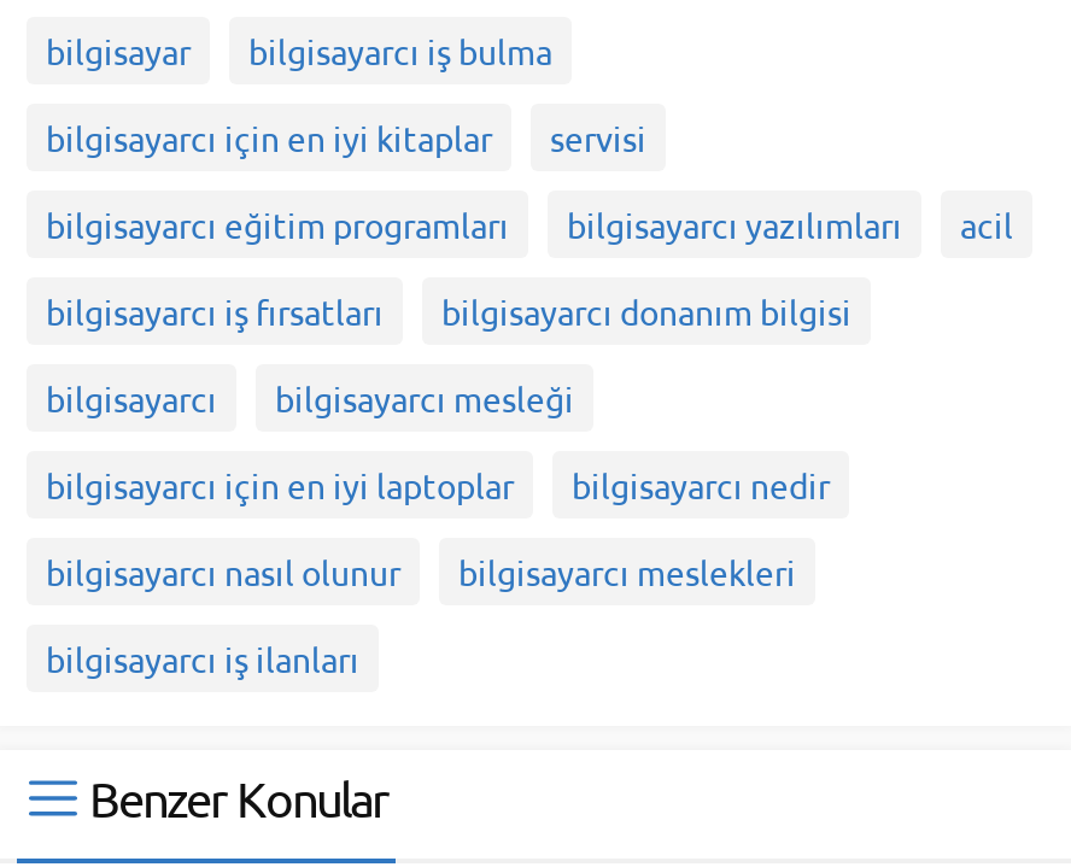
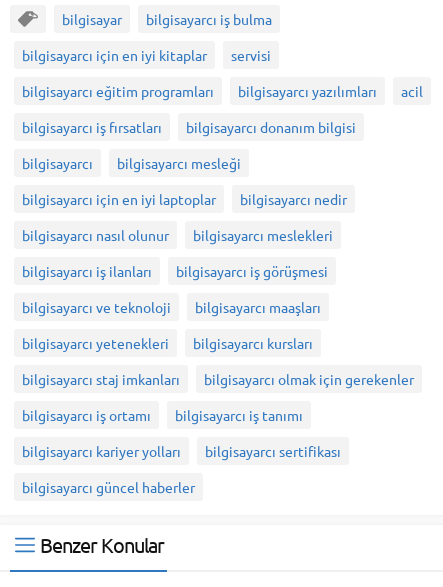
+ bilgisayarcı iş görüşmesi
+ bilgisayarcı ve teknoloji
+ bilgisayarcı maaşları
+ bilgisayarcı yetenekleri
+ bilgisayarcı kursları
+ bilgisayarcı staj imkanları
+ bilgisayarcı olmak için gerekenler
+ bilgisayarcı iş ortamı
+ bilgisayarcı iş tanımı
+ bilgisayarcı kariyer yolları
+ bilgisayarcı sertifikası
+ bilgisayarcı güncel haberler
